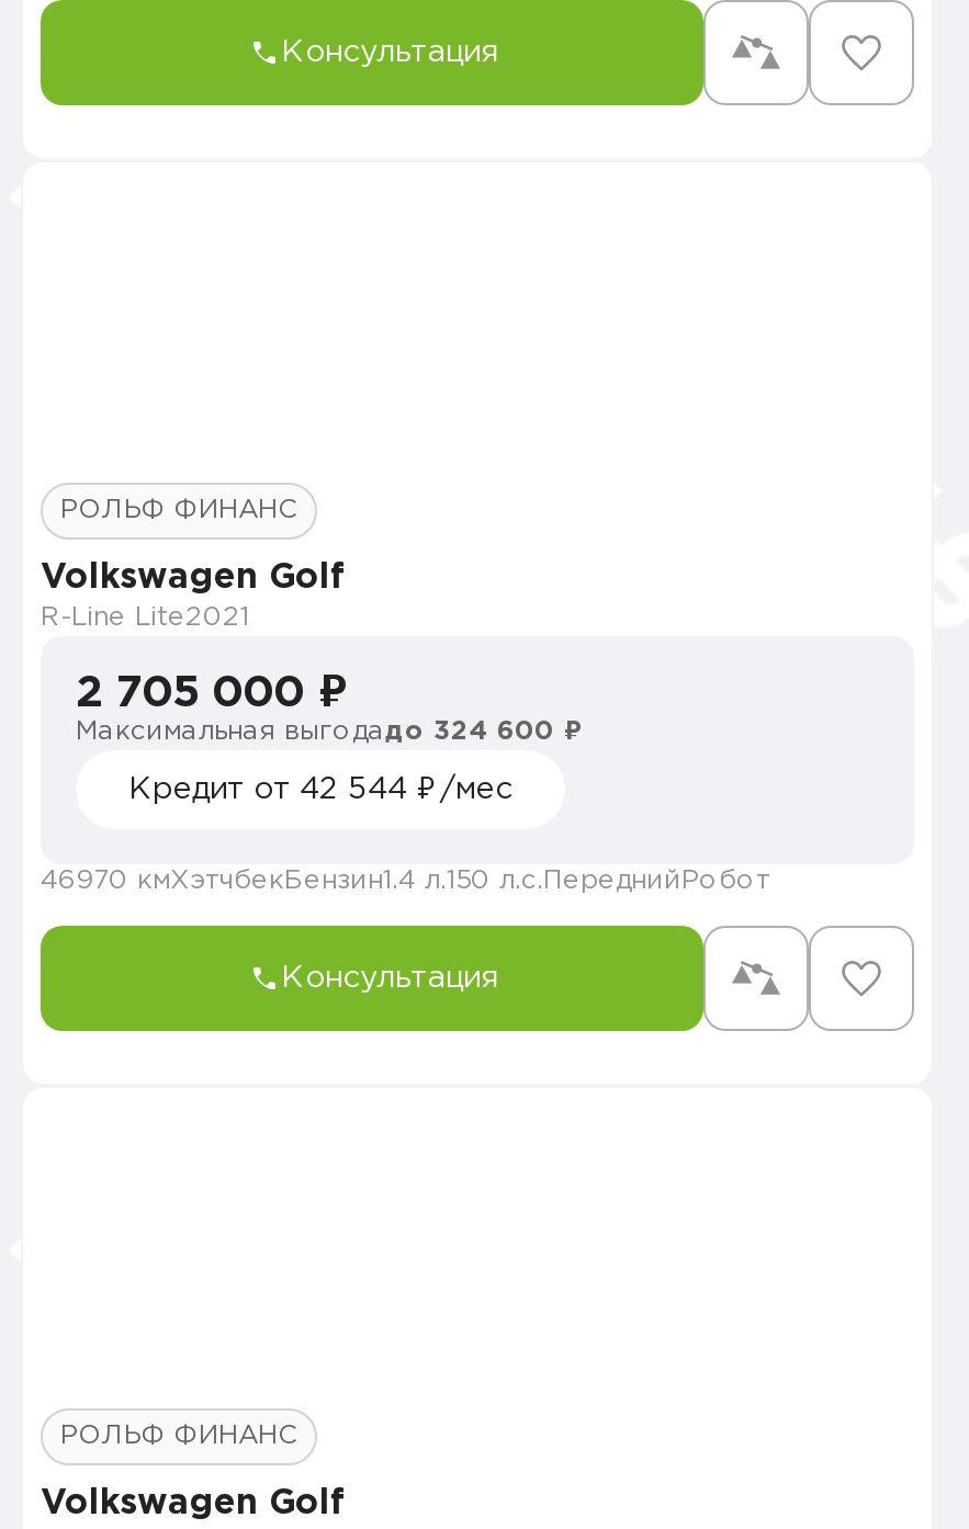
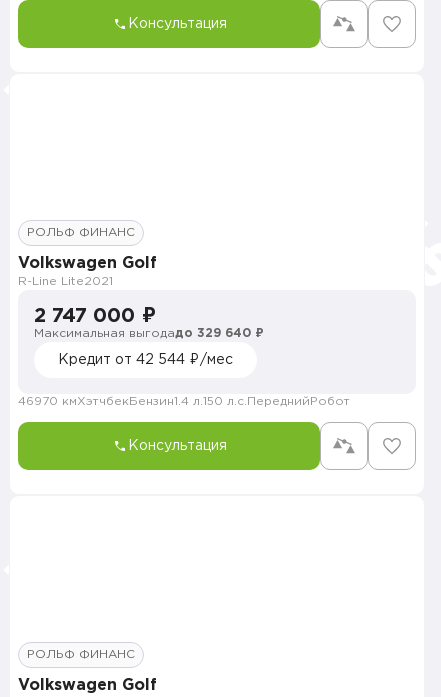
- 2 705 000 ₽
+ 2 747 000 ₽

- Максимальная выгода до 324 600 ₽
+ Максимальная выгода до 329 640 ₽
